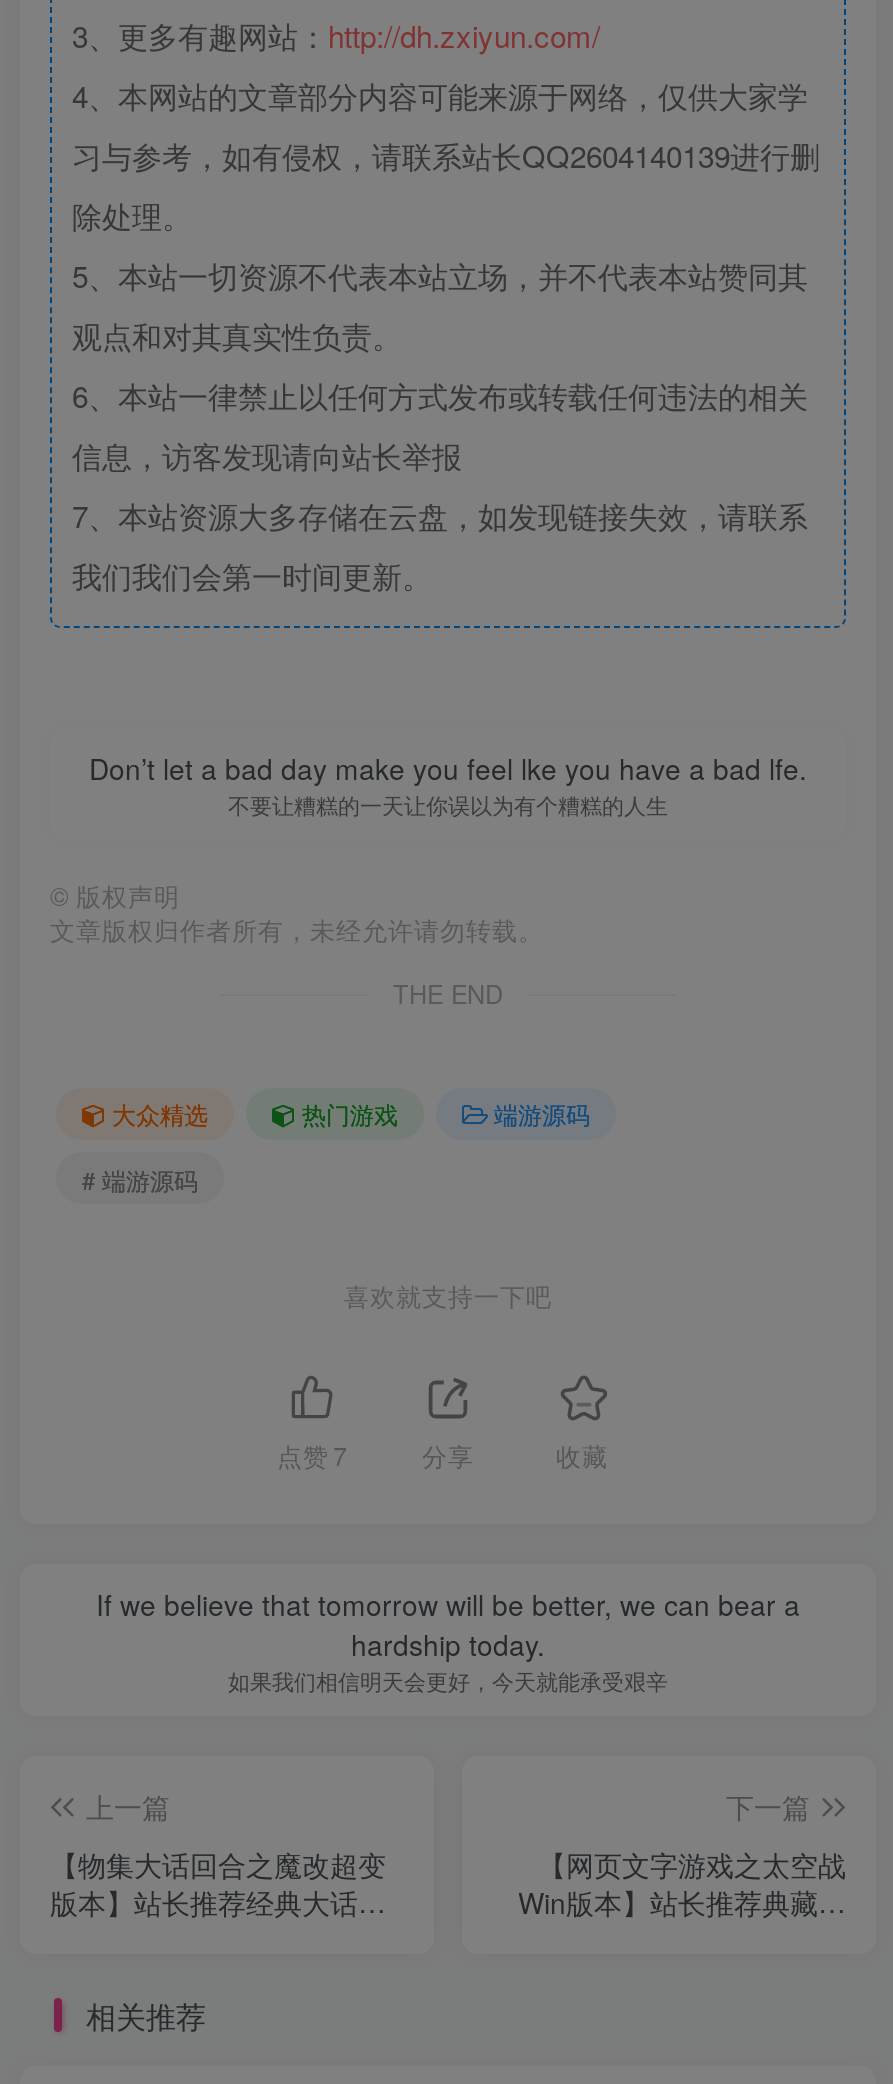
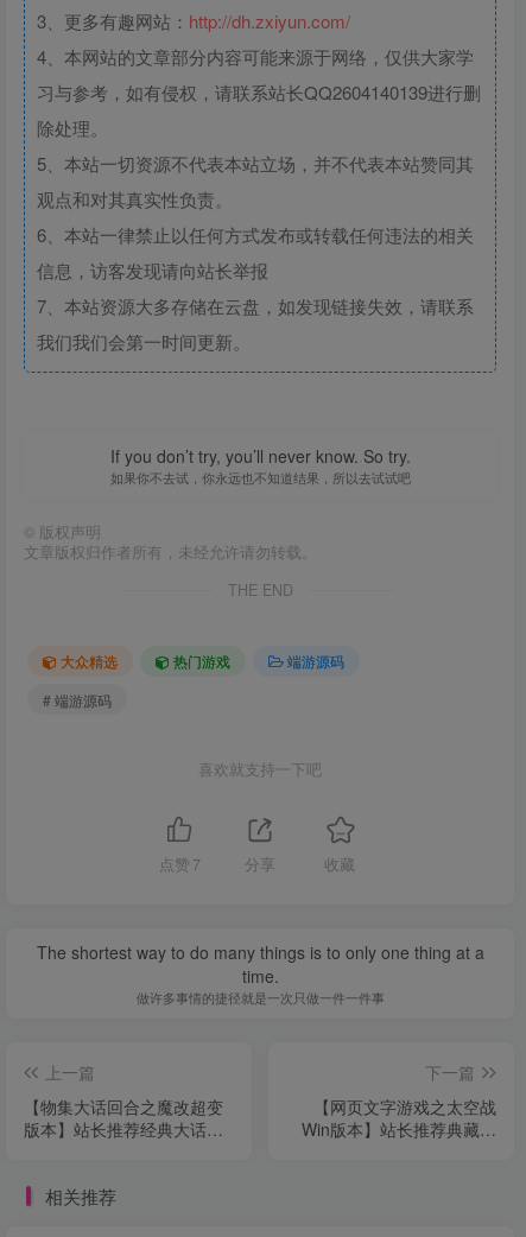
- Don’t let a bad day make you feel lke you have a bad lfe.
- 不要让糟糕的一天让你误以为有个糟糕的人生
+ If you don’t try, you’ll never know. So try.
+ 如果你不去试，你永远也不知道结果，所以去试试吧

- If we believe that tomorrow will be better, we can bear a
- hardship today.
- 如果我们相信明天会更好，今天就能承受艰辛
+ The shortest way to do many things is to only one thing at a
+ time.
+ 做许多事情的捷径就是一次只做一件一件事
